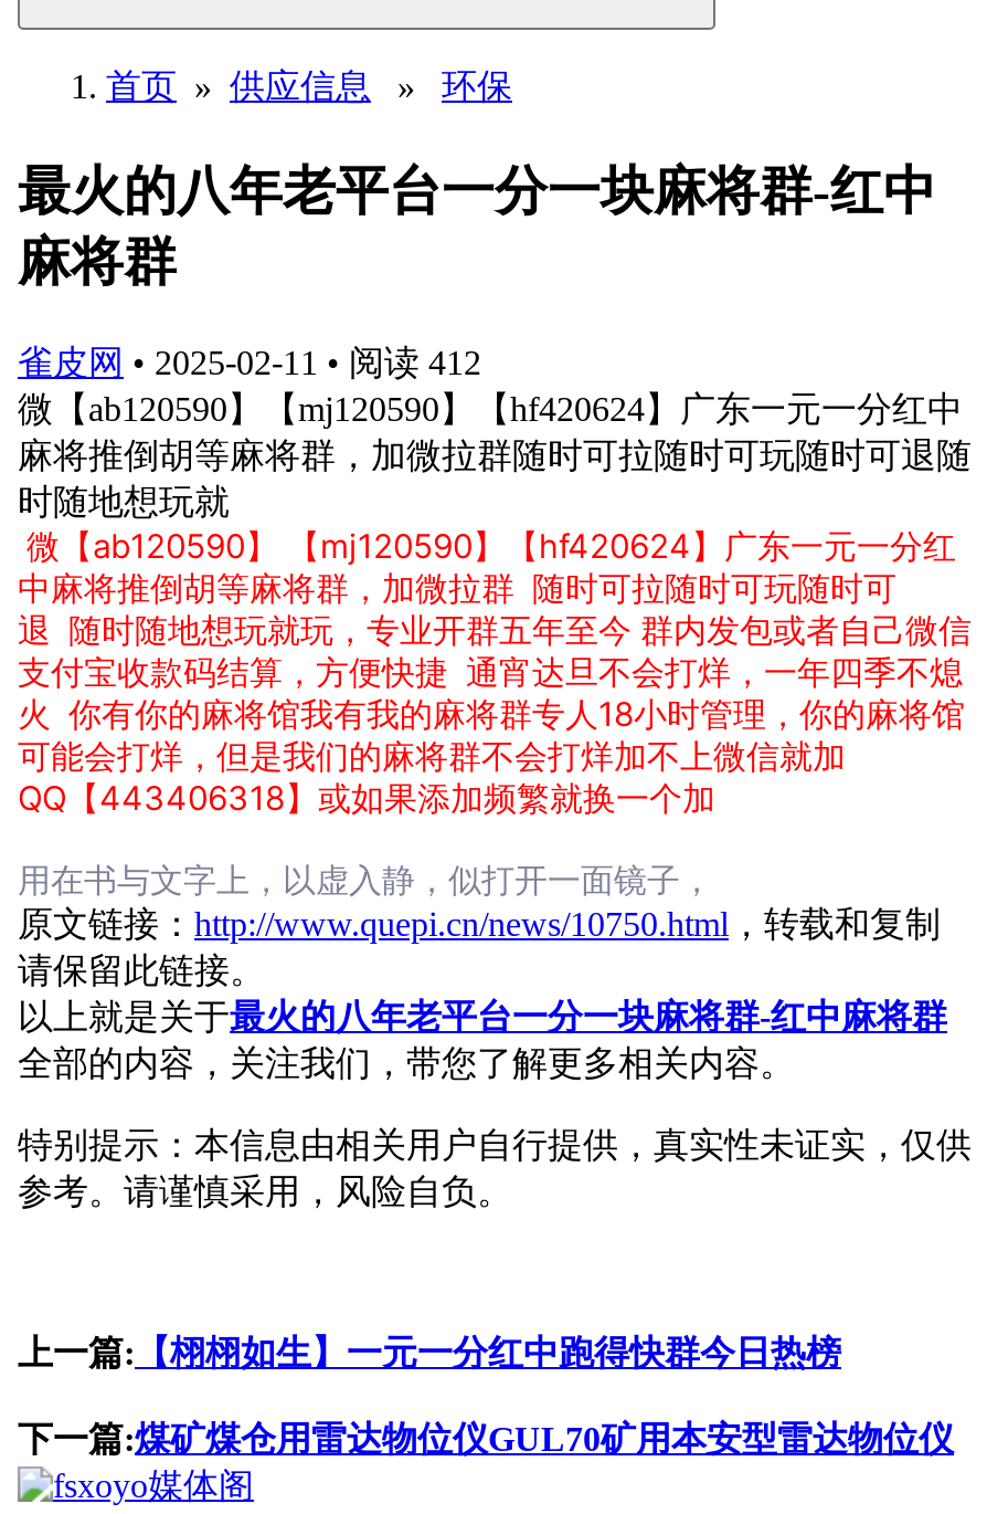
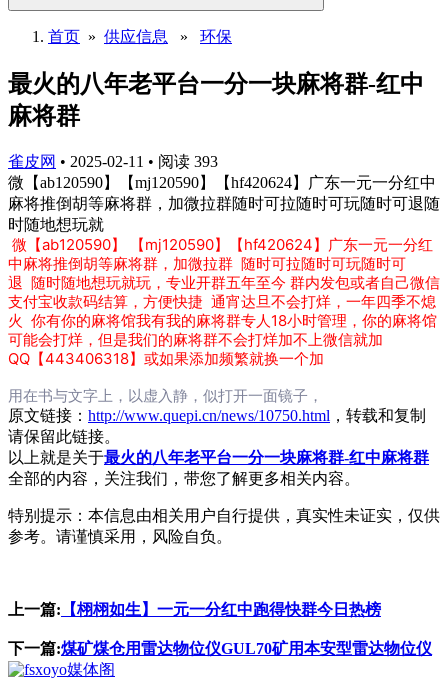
- 雀皮网 • 2025-02-11 • 阅读412
+ 雀皮网 • 2025-02-11 • 阅读393
